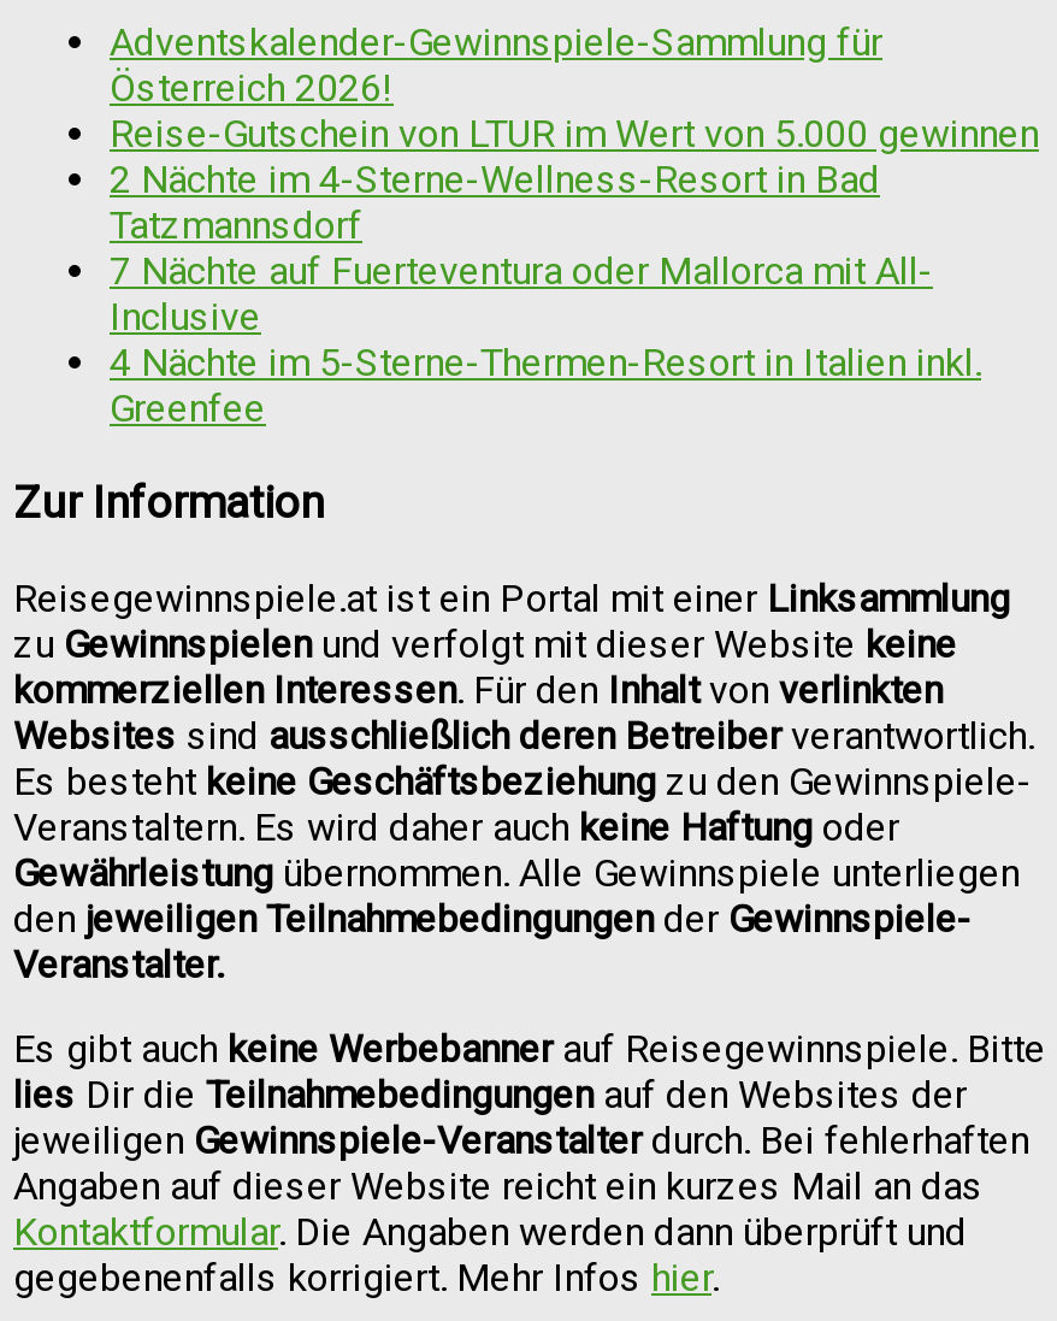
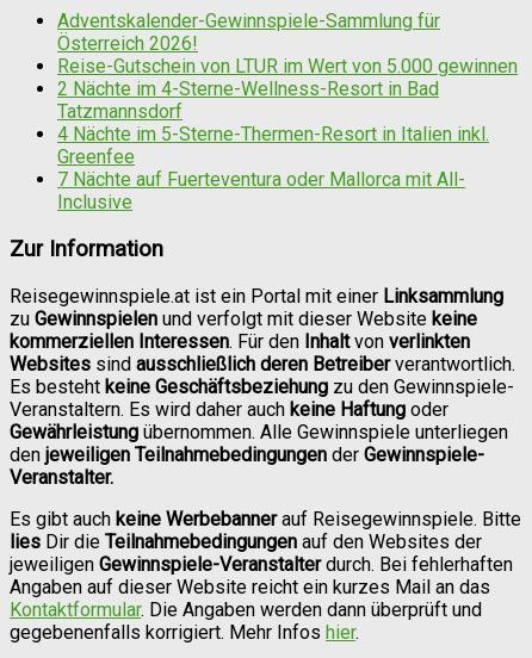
moved down: 7 Nächte auf Fuerteventura oder Mallorca mit All- | Inclusive

moved up: 4 Nächte im 5-Sterne-Thermen-Resort in Italien inkl. | Greenfee
